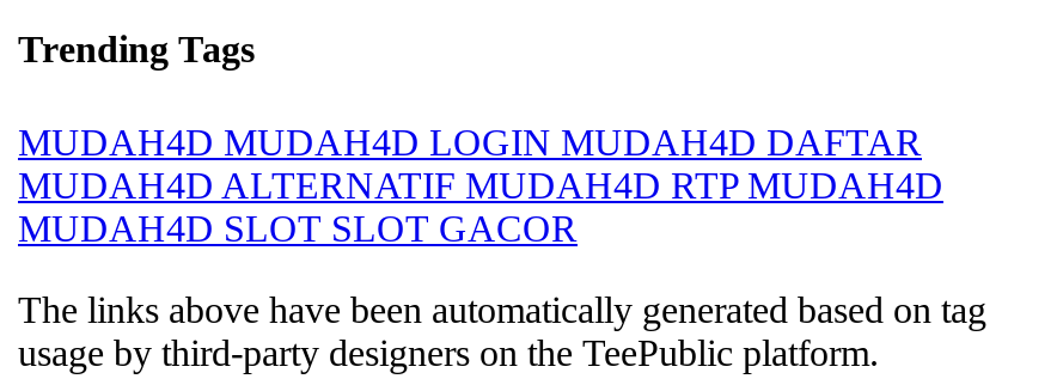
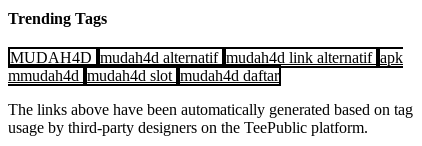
- MUDAH4D MUDAH4D LOGIN MUDAH4D DAFTAR
- MUDAH4D ALTERNATIF MUDAH4D RTP MUDAH4D
- MUDAH4D SLOT SLOT GACOR
+ MUDAH4D mudah4d alternatif mudah4d link alternatif apk
+ mmudah4d mudah4d slot mudah4d daftar
